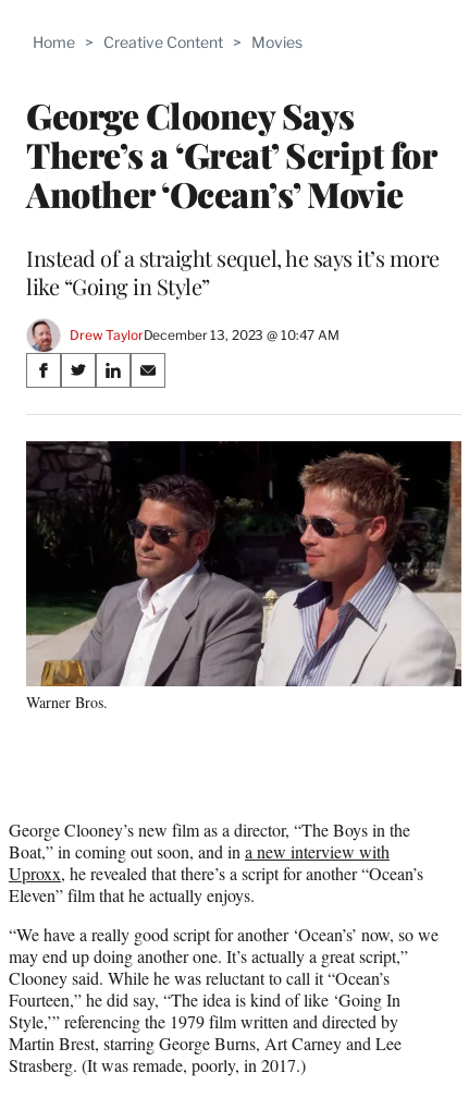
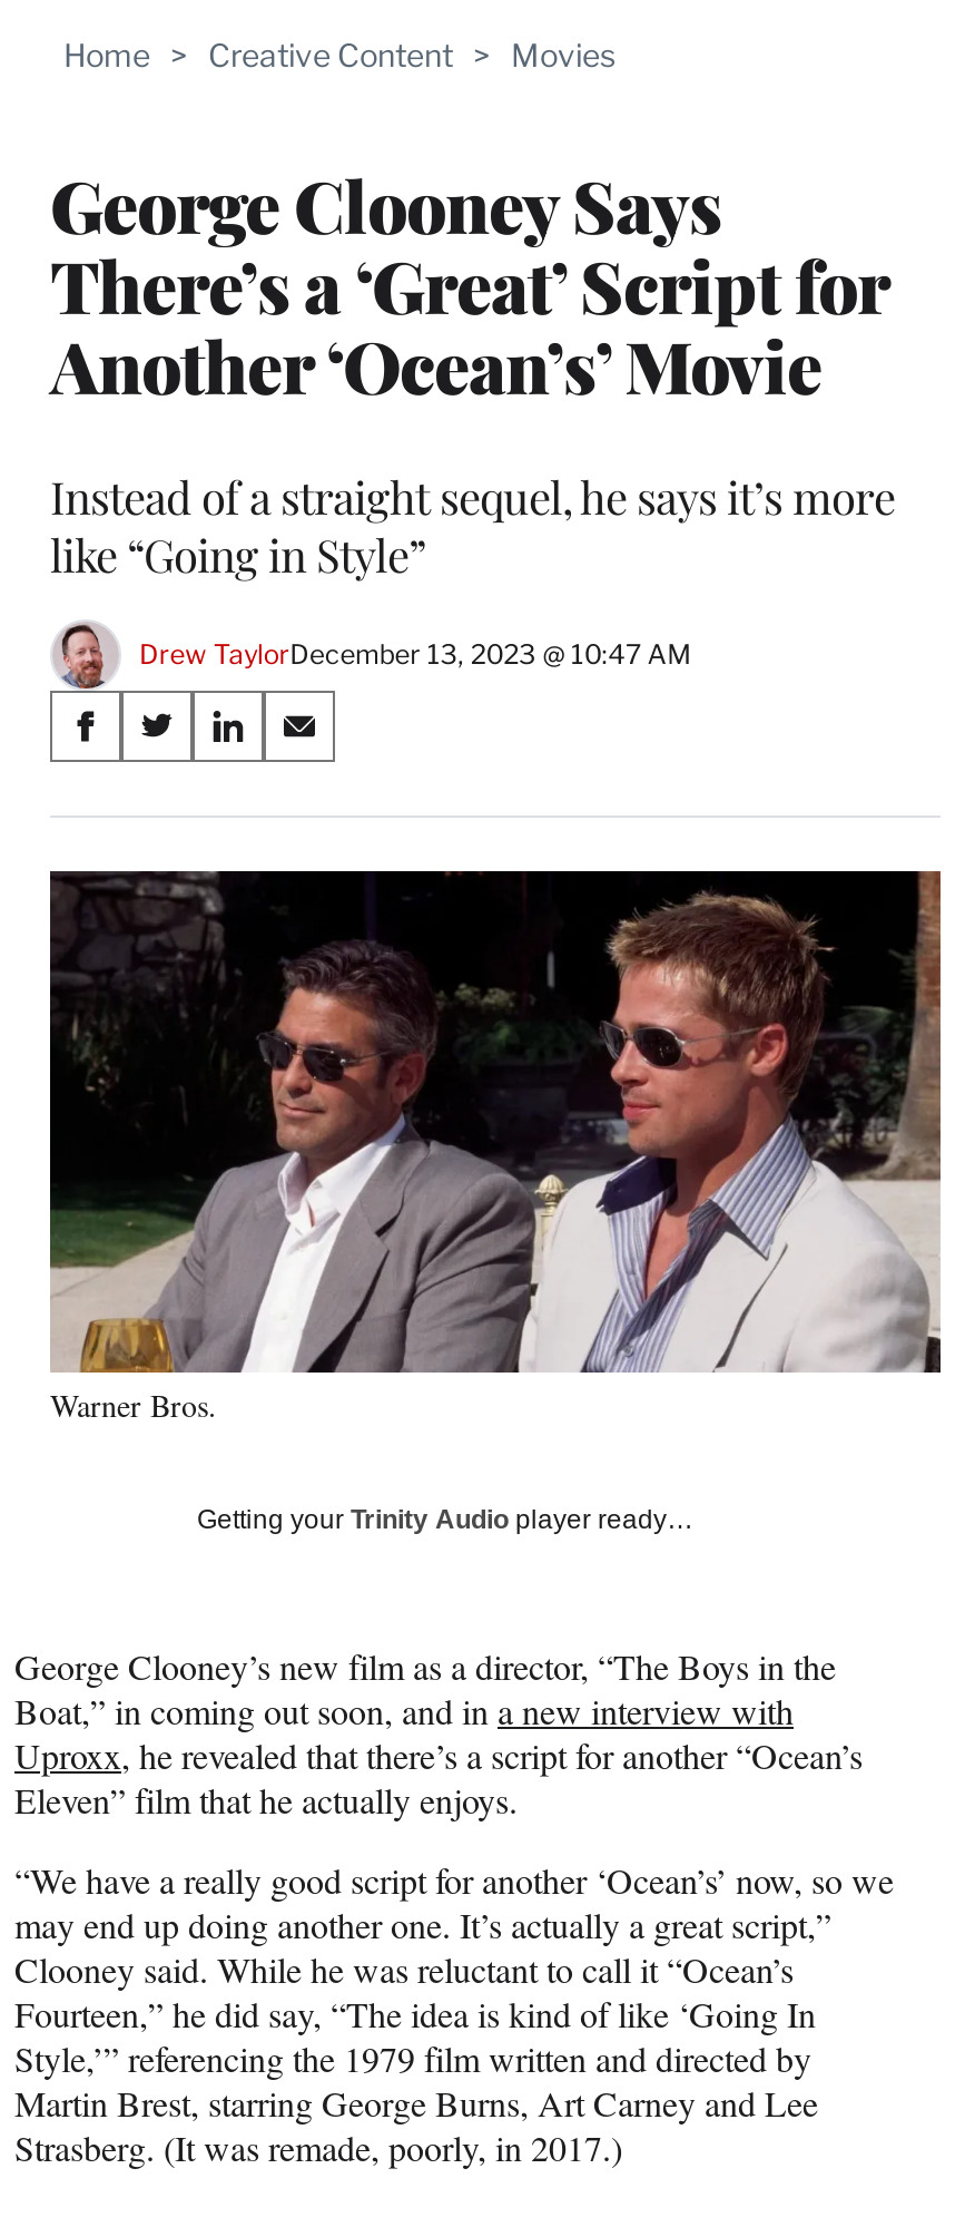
+ Getting your Trinity Audio player ready…
